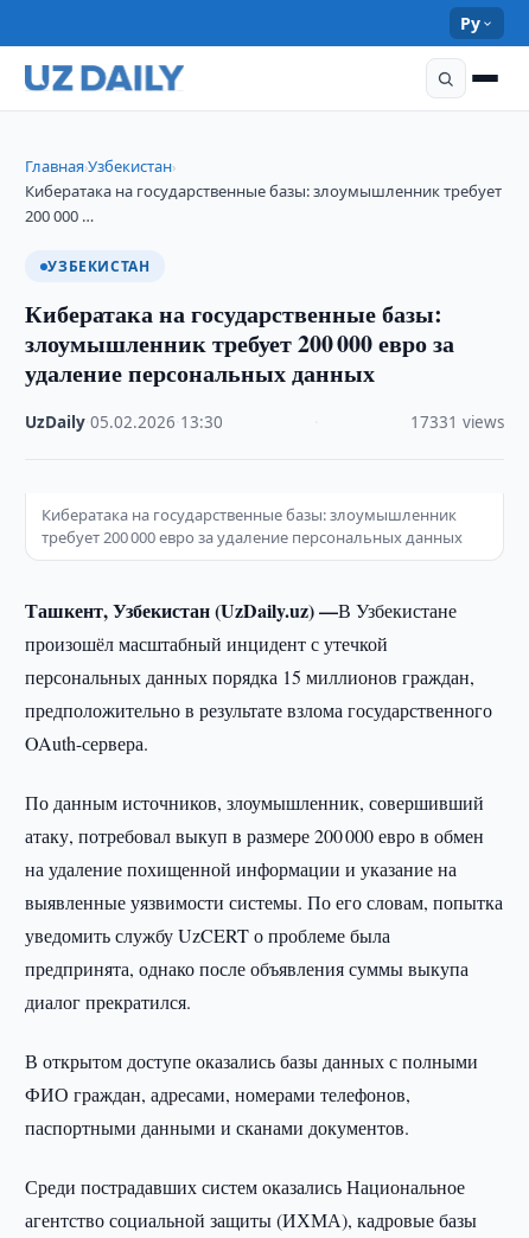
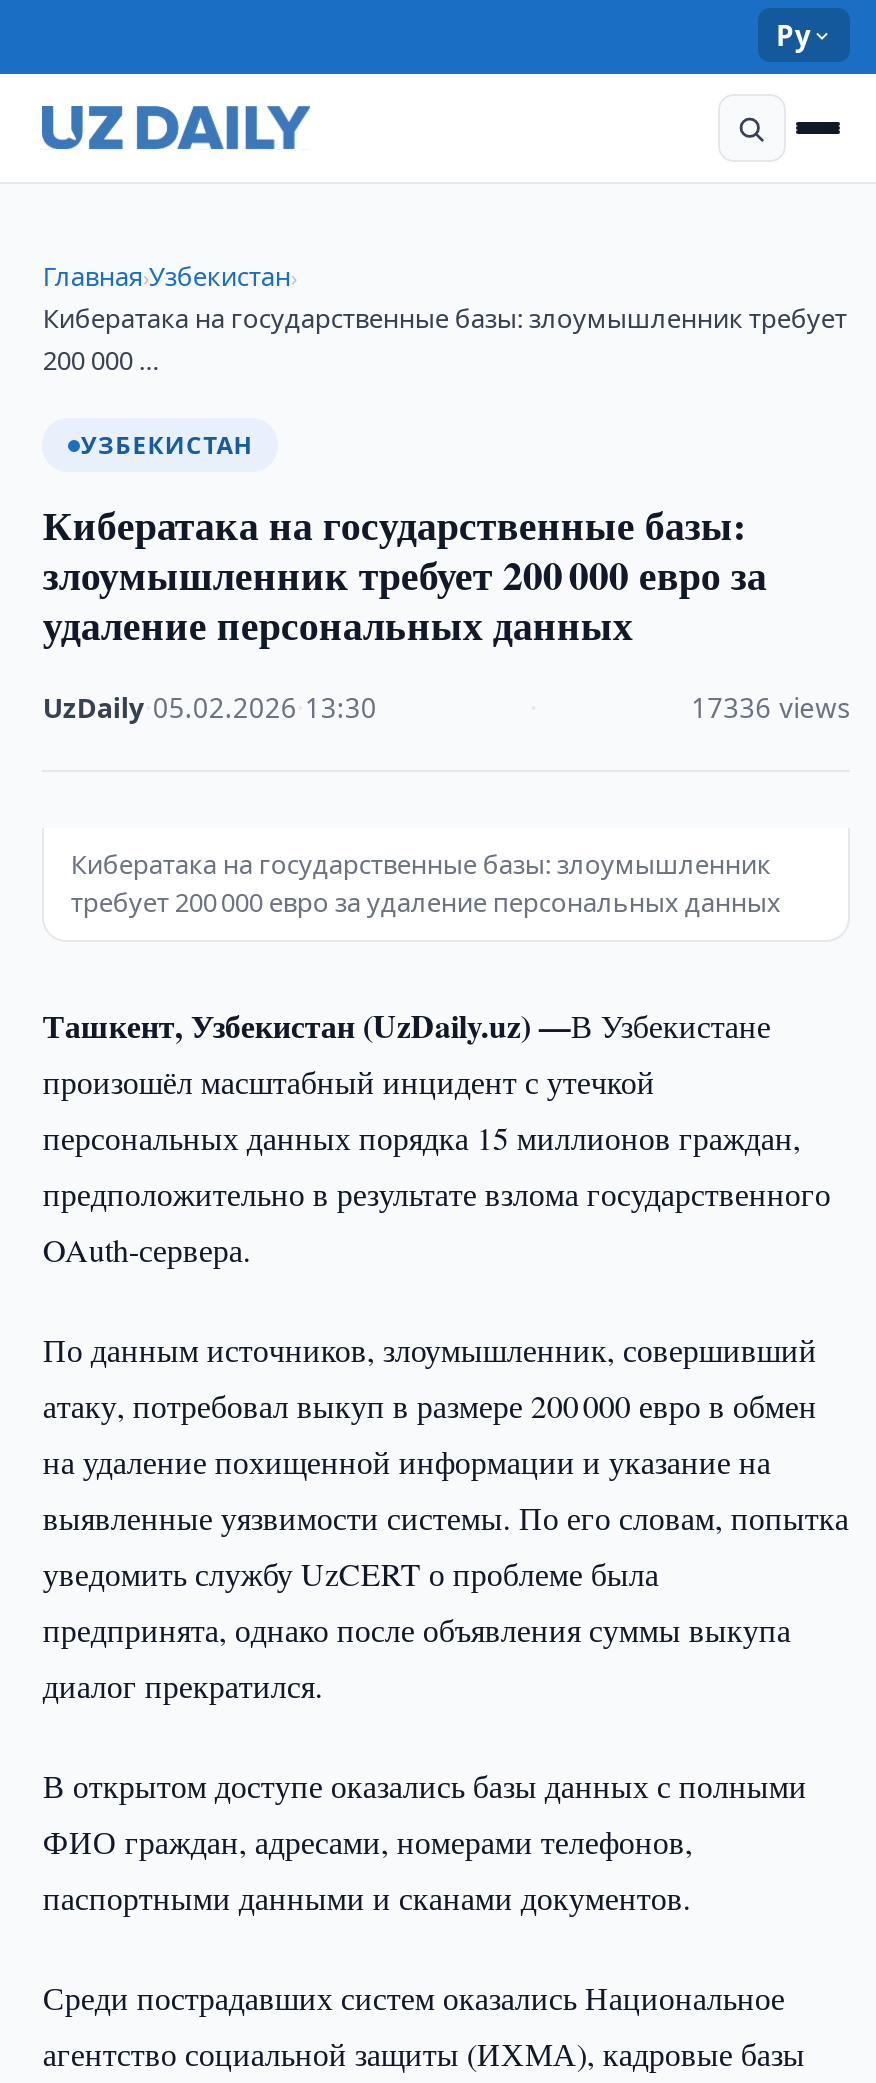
- 17331 views
+ 17336 views
